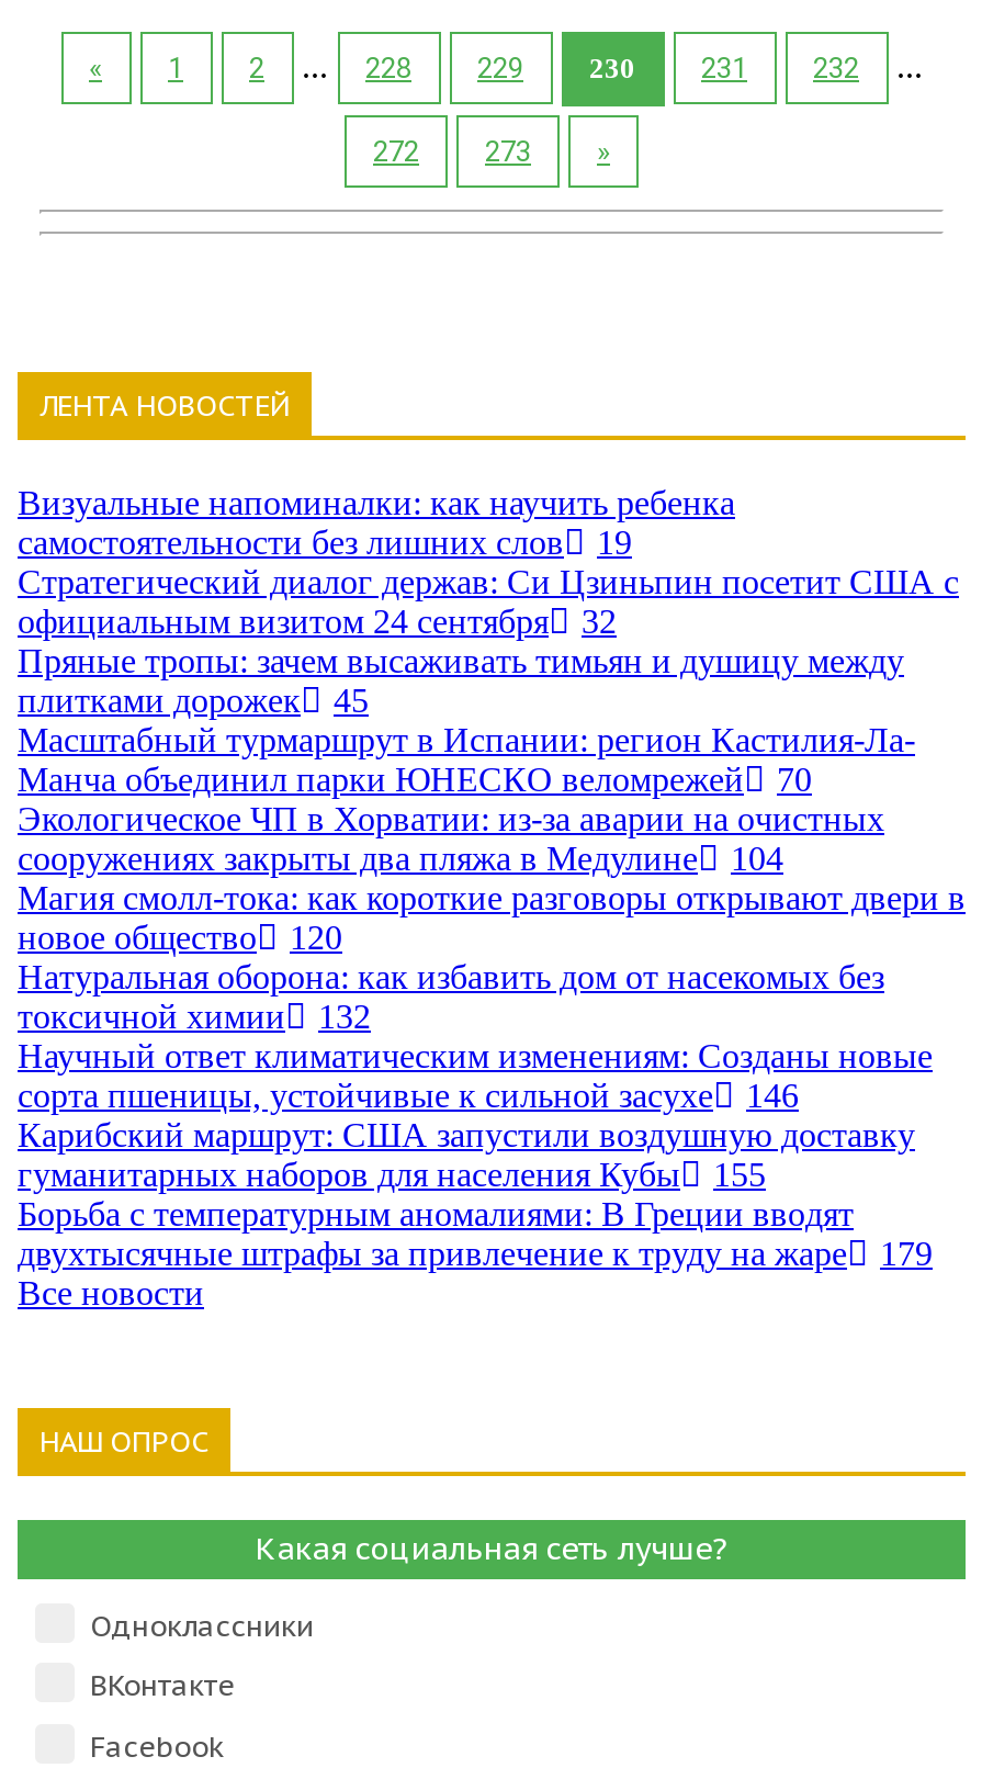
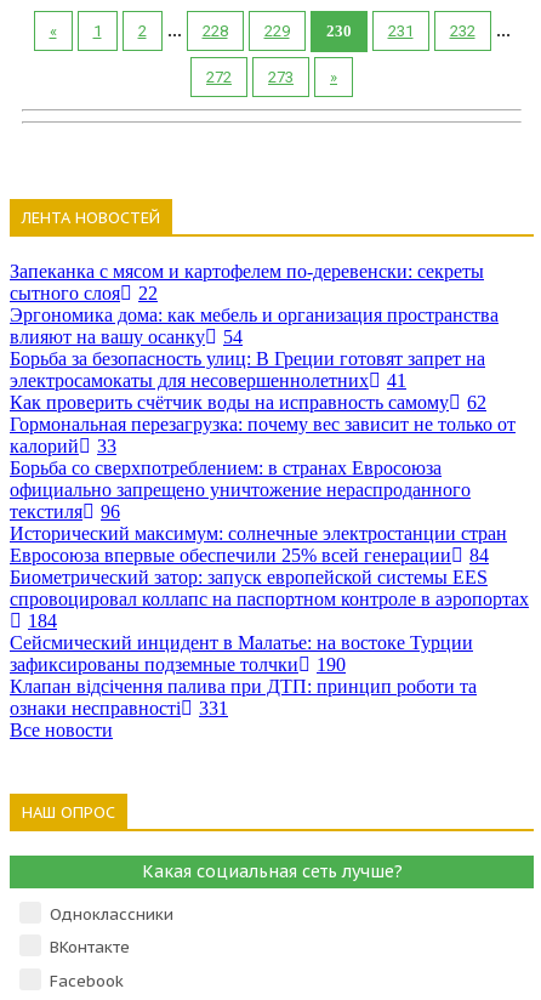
- Визуальные напоминалки: как научить ребенка
- самостоятельности без лишних слов
- 19
- Стратегический диалог держав: Си Цзиньпин посетит США с
- официальным визитом 24 сентября
- 32
- Пряные тропы: зачем высаживать тимьян и душицу между
- плитками дорожек
- 45
- Масштабный турмаршрут в Испании: регион Кастилия-Ла-
- Манча объединил парки ЮНЕСКО веломрежей
- 70
- Экологическое ЧП в Хорватии: из-за аварии на очистных
- сооружениях закрыты два пляжа в Медулине
- 104
- Магия смолл-тока: как короткие разговоры открывают двери в
- новое общество
- 120
- Натуральная оборона: как избавить дом от насекомых без
- токсичной химии
- 132
- Научный ответ климатическим изменениям: Созданы новые
- сорта пшеницы, устойчивые к сильной засухе
- 146
- Карибский маршрут: США запустили воздушную доставку
- гуманитарных наборов для населения Кубы
- 155
- Борьба с температурным аномалиями: В Греции вводят
- двухтысячные штрафы за привлечение к труду на жаре
- 179
+ Запеканка с мясом и картофелем по-деревенски: секреты
+ сытного слоя
+ 22
+ Эргономика дома: как мебель и организация пространства
+ влияют на вашу осанку
+ 54
+ Борьба за безопасность улиц: В Греции готовят запрет на
+ электросамокаты для несовершеннолетних
+ 41
+ Как проверить счётчик воды на исправность самому
+ 62
+ Гормональная перезагрузка: почему вес зависит не только от
+ калорий
+ 33
+ Борьба со сверхпотреблением: в странах Евросоюза
+ официально запрещено уничтожение нераспроданного
+ текстиля
+ 96
+ Исторический максимум: солнечные электростанции стран
+ Евросоюза впервые обеспечили 25% всей генерации
+ 84
+ Биометрический затор: запуск европейской системы EES
+ спровоцировал коллапс на паспортном контроле в аэропортах
+ 184
+ Сейсмический инцидент в Малатье: на востоке Турции
+ зафиксированы подземные толчки
+ 190
+ Клапан відсічення палива при ДТП: принцип роботи та
+ ознаки несправності
+ 331
